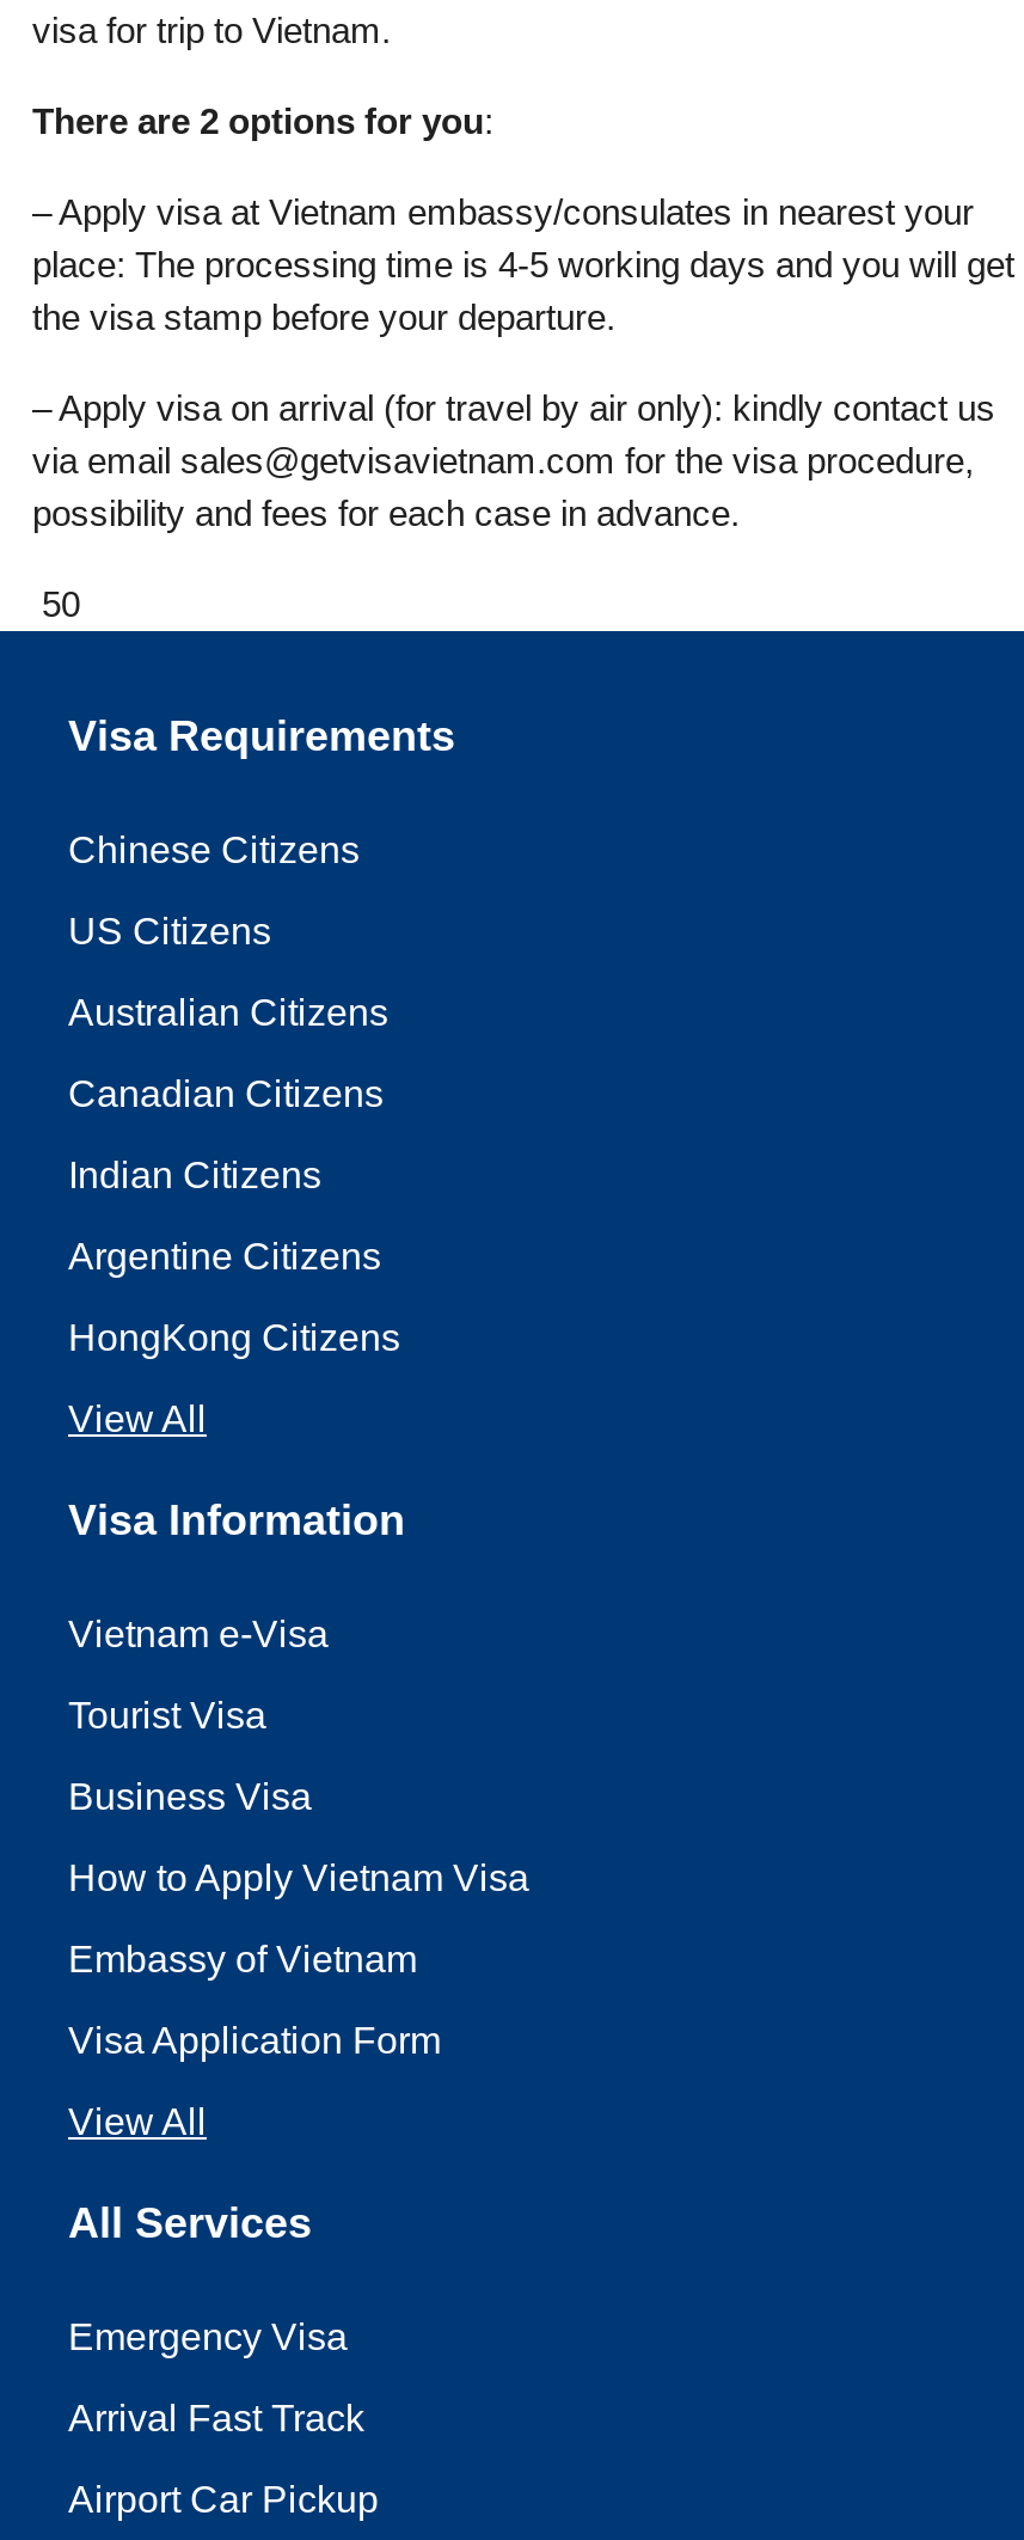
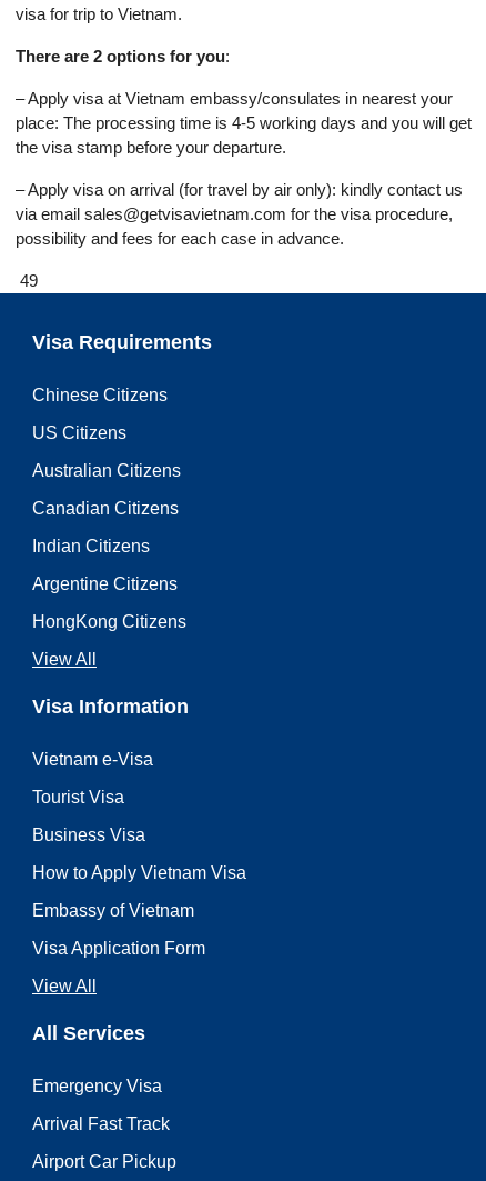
- 50
+ 49
